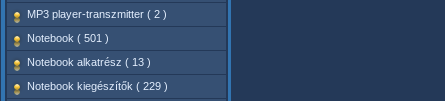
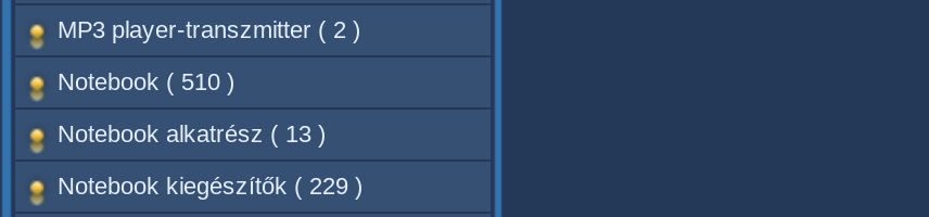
- Notebook ( 501 )
+ Notebook ( 510 )
